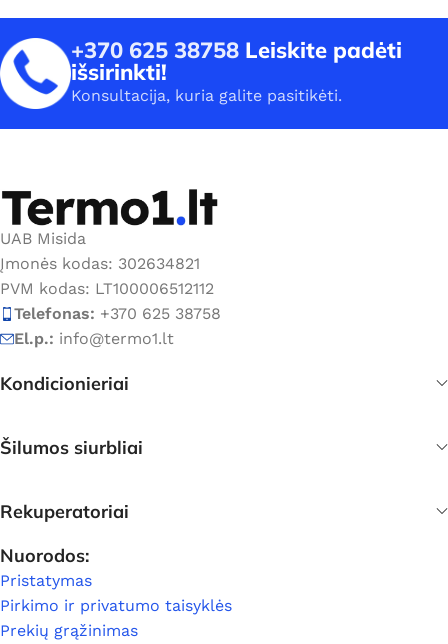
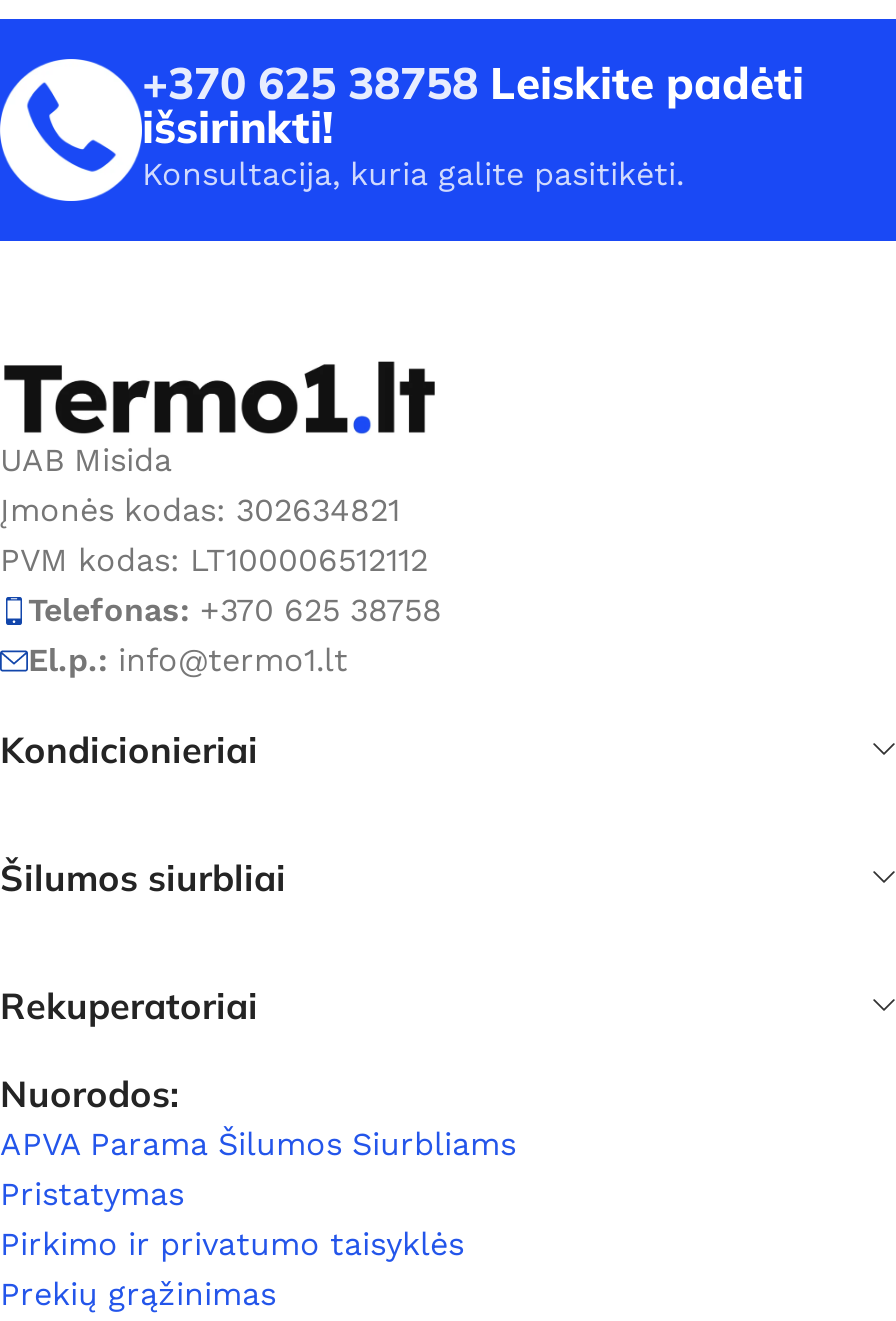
+ APVA Parama Šilumos Siurbliams
